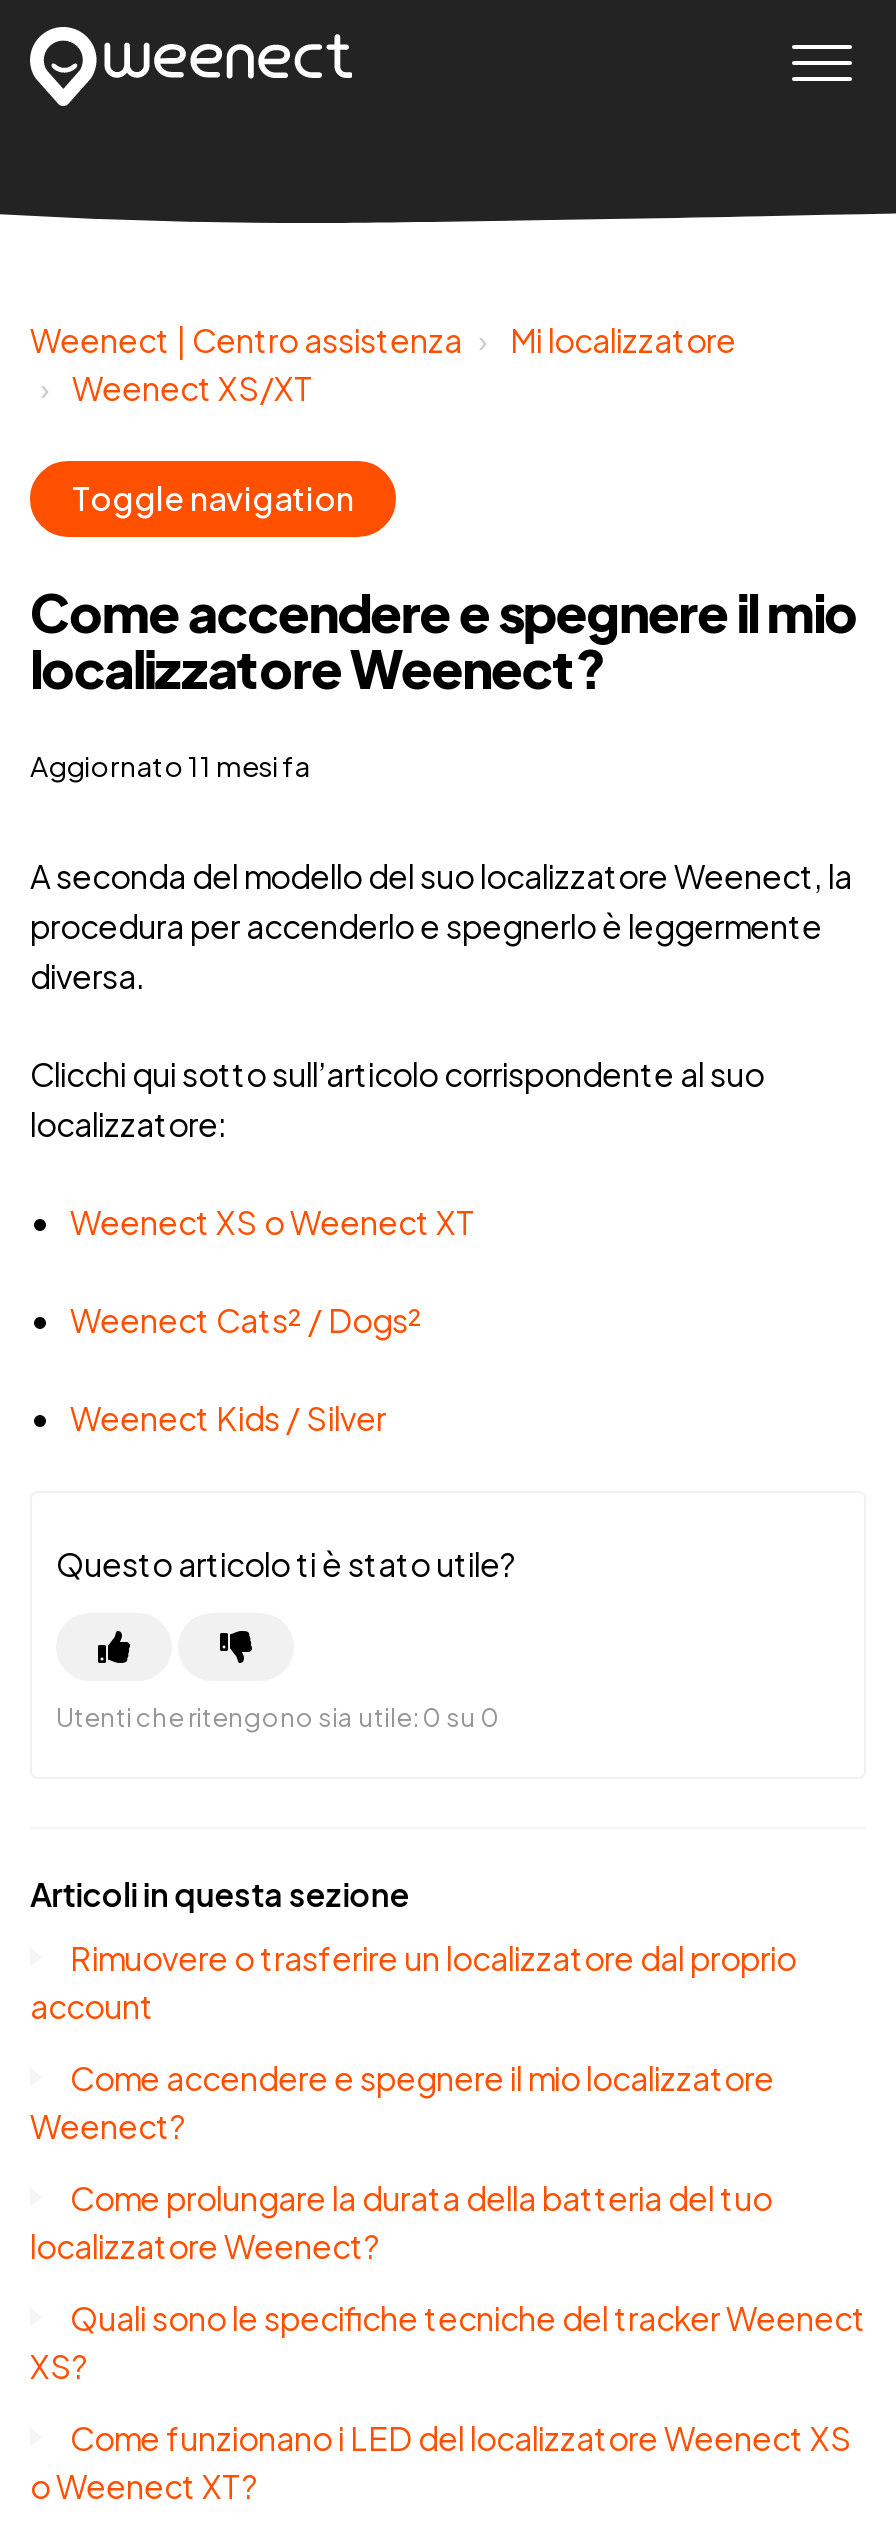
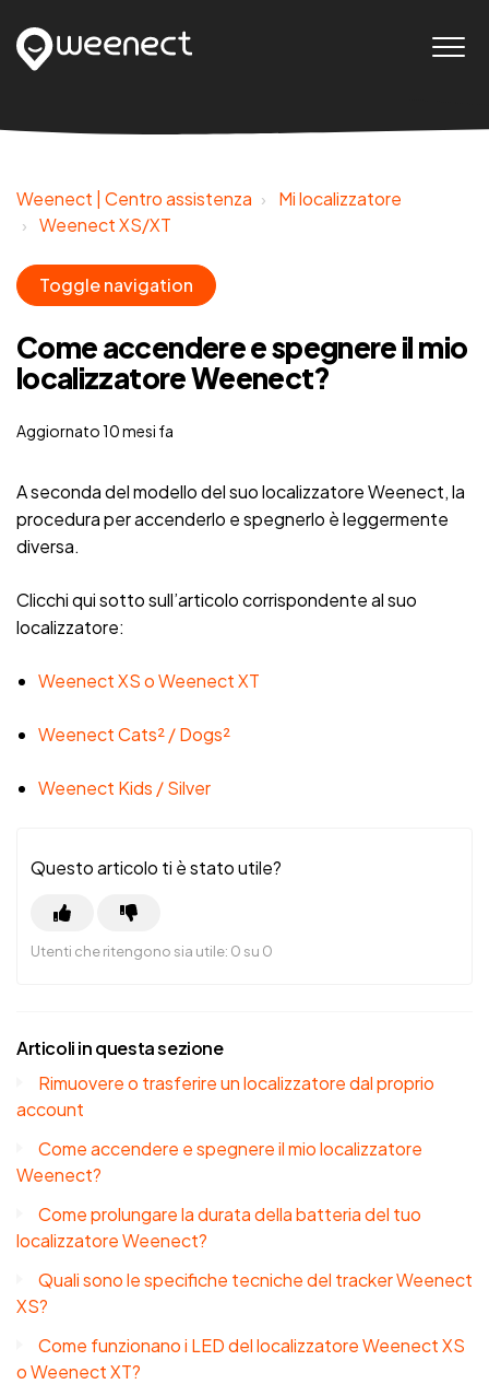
- Aggiornato 11 mesi fa
+ Aggiornato 10 mesi fa
